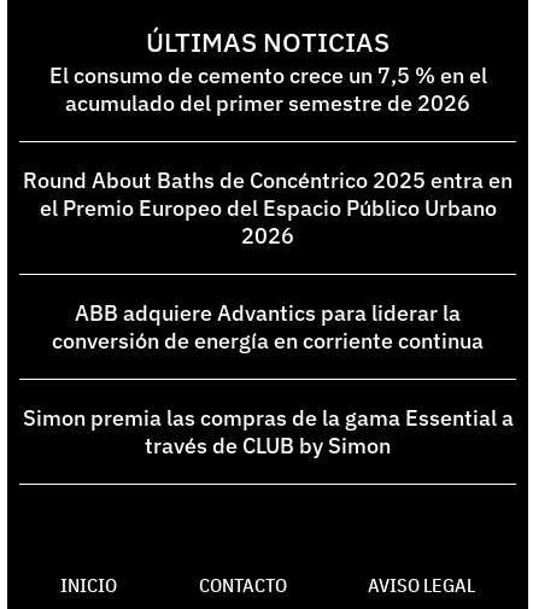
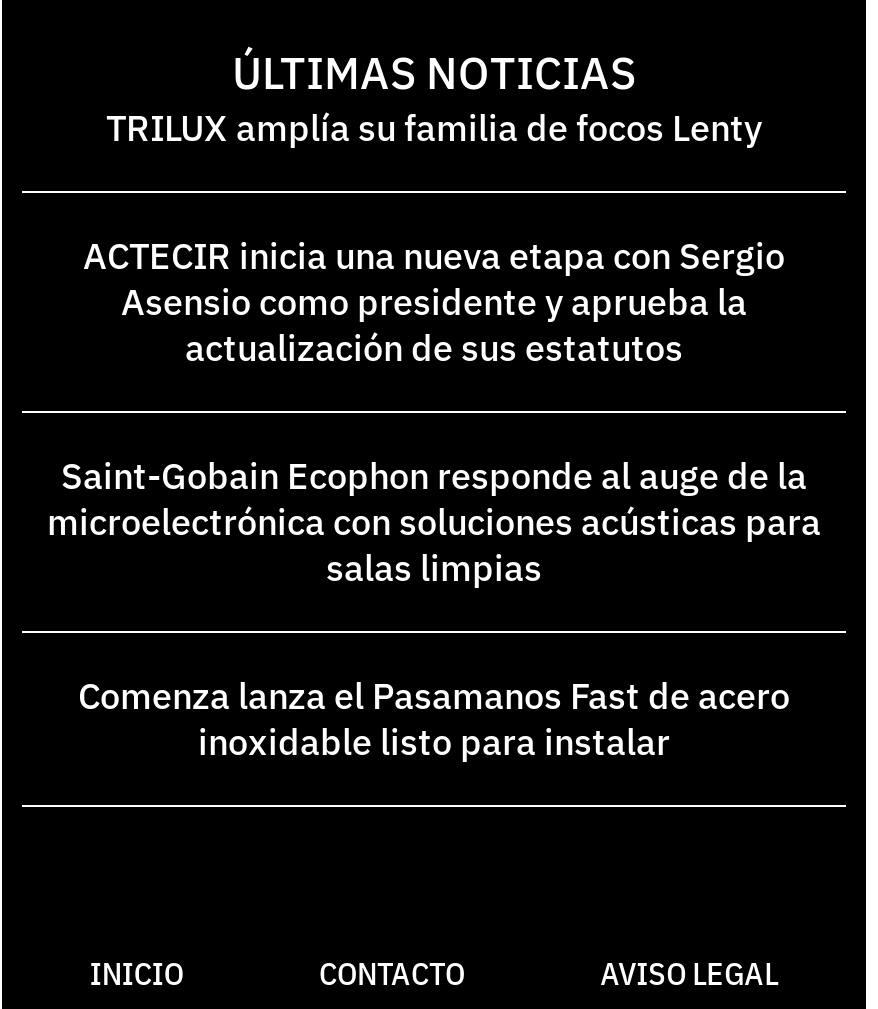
- El consumo de cemento crece un 7,5 % en el
- acumulado del primer semestre de 2026
+ TRILUX amplía su familia de focos Lenty

- Round About Baths de Concéntrico 2025 entra en
- el Premio Europeo del Espacio Público Urbano
- 2026
+ ACTECIR inicia una nueva etapa con Sergio
+ Asensio como presidente y aprueba la
+ actualización de sus estatutos

- ABB adquiere Advantics para liderar la
- conversión de energía en corriente continua
+ Saint-Gobain Ecophon responde al auge de la
+ microelectrónica con soluciones acústicas para
+ salas limpias

- Simon premia las compras de la gama Essential a
- través de CLUB by Simon
+ Comenza lanza el Pasamanos Fast de acero
+ inoxidable listo para instalar
